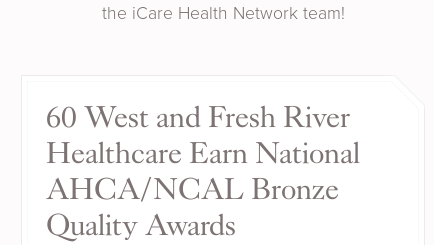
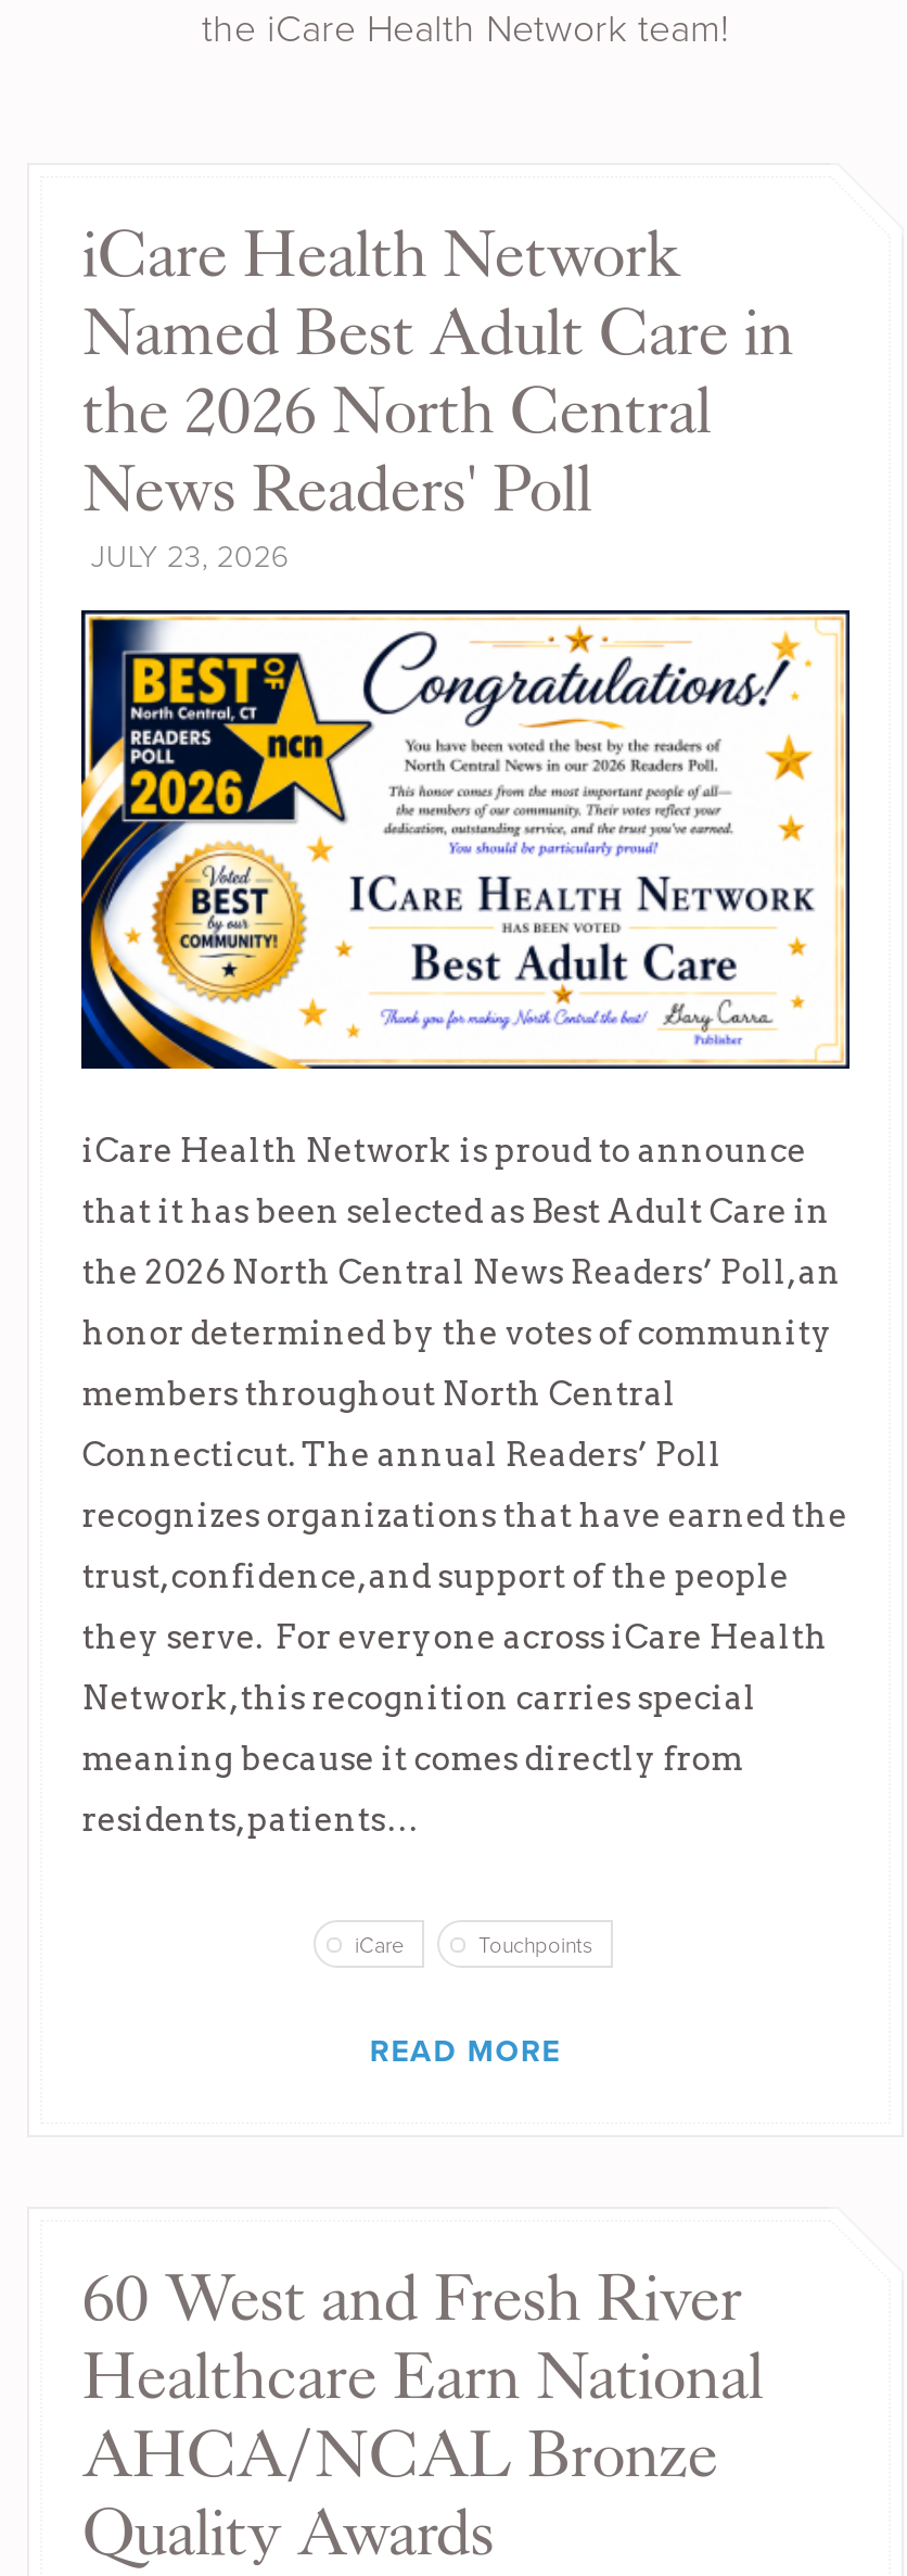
+ [image]
+ iCare Health Network is proud to announce
+ that it has been selected as Best Adult Care in
+ the 2026 North Central News Readers’ Poll, an
+ honor determined by the votes of community
+ members throughout North Central
+ Connecticut. The annual Readers’ Poll
+ recognizes organizations that have earned the
+ trust, confidence, and support of the people
+ they serve. For everyone across iCare Health
+ Network, this recognition carries special
+ meaning because it comes directly from
+ residents, patients…
+ iCare
+ Touchpoints
+ READ MORE

+ iCare Health Network
+ Named Best Adult Care in
+ the 2026 North Central
+ News Readers' Poll
+ JULY 23, 2026
